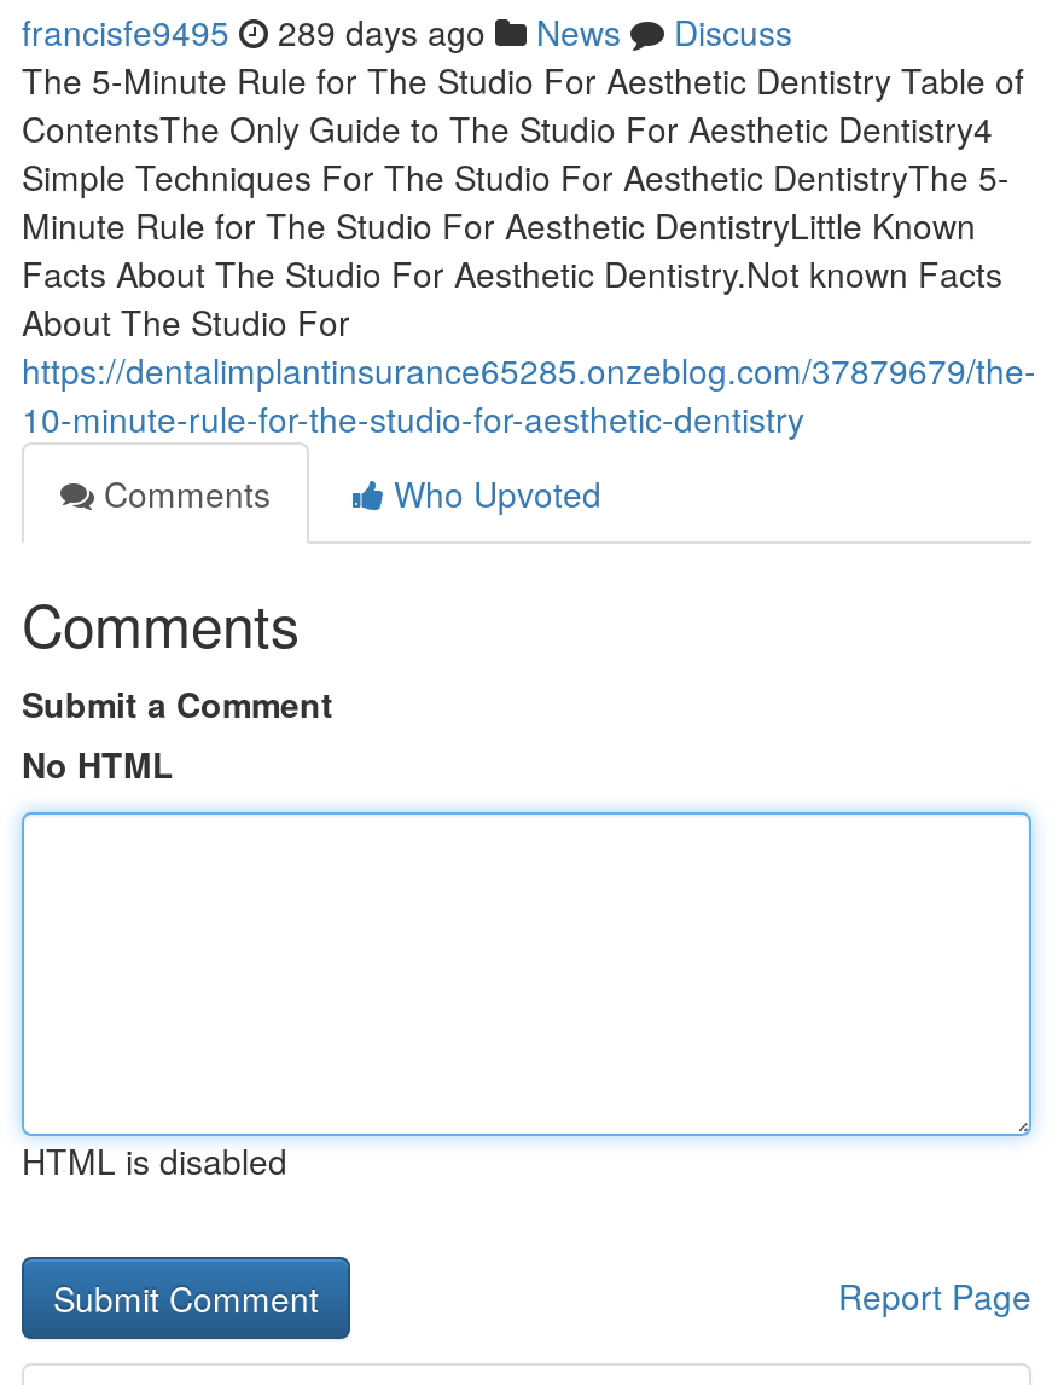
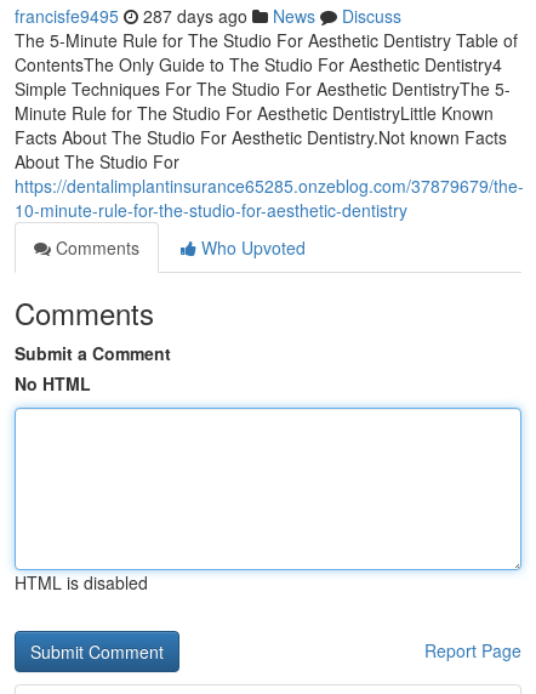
- francisfe9495 289 days ago News Discuss
+ francisfe9495 287 days ago News Discuss
